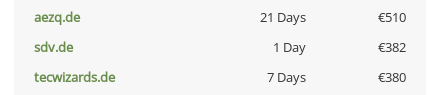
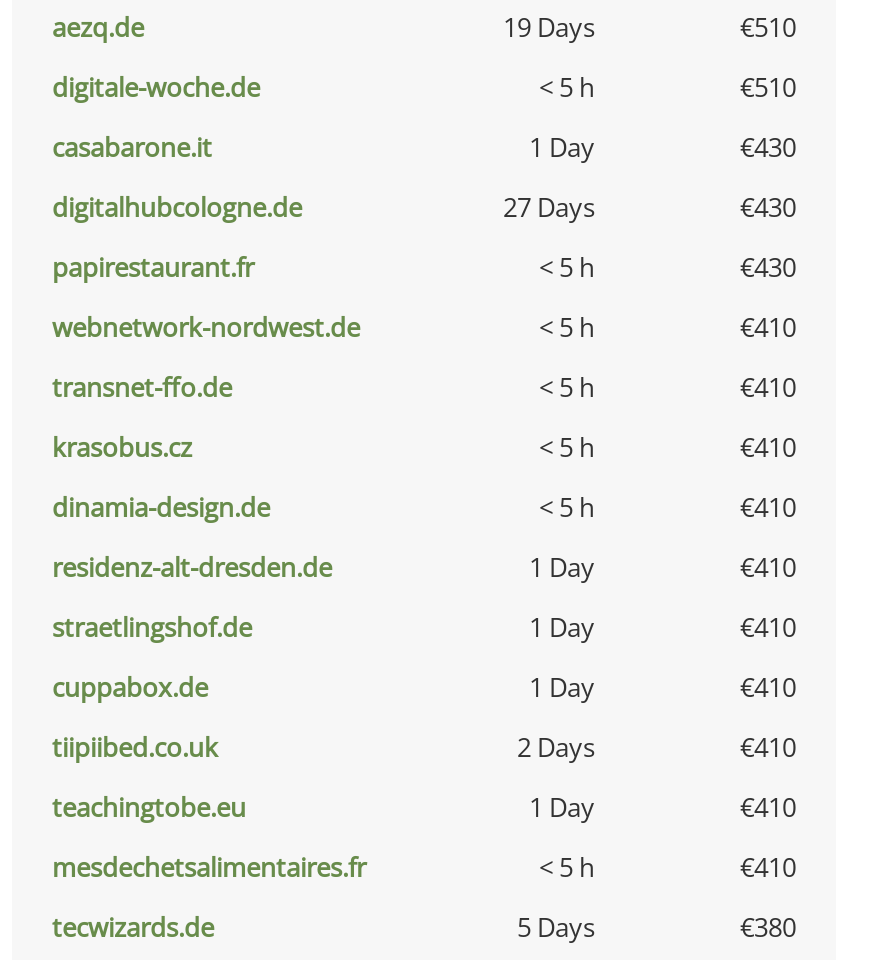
- 21 Days
+ 19 Days

- sdv.de
+ digitale-woche.de
+ < 5 h
+ €510
+ casabarone.it

- €382
+ €430
+ digitalhubcologne.de
+ 27 Days
+ €430
+ papirestaurant.fr
+ < 5 h
+ €430
+ webnetwork-nordwest.de
+ < 5 h
+ €410
+ transnet-ffo.de
+ < 5 h
+ €410
+ krasobus.cz
+ < 5 h
+ €410
+ dinamia-design.de
+ < 5 h
+ €410
+ residenz-alt-dresden.de
+ 1 Day
+ €410
+ straetlingshof.de
+ 1 Day
+ €410
+ cuppabox.de
+ 1 Day
+ €410
+ tiipiibed.co.uk
+ 2 Days
+ €410
+ teachingtobe.eu
+ 1 Day
+ €410
+ mesdechetsalimentaires.fr
+ < 5 h
+ €410

- 7 Days
+ 5 Days
